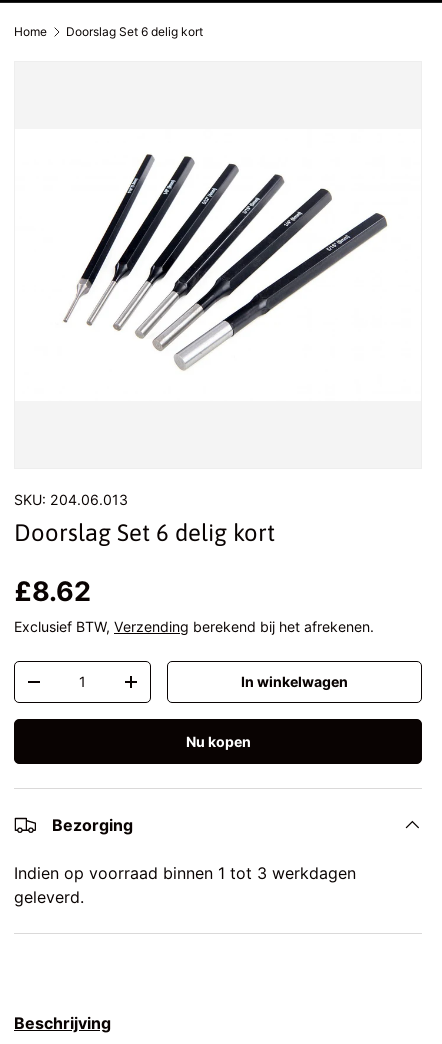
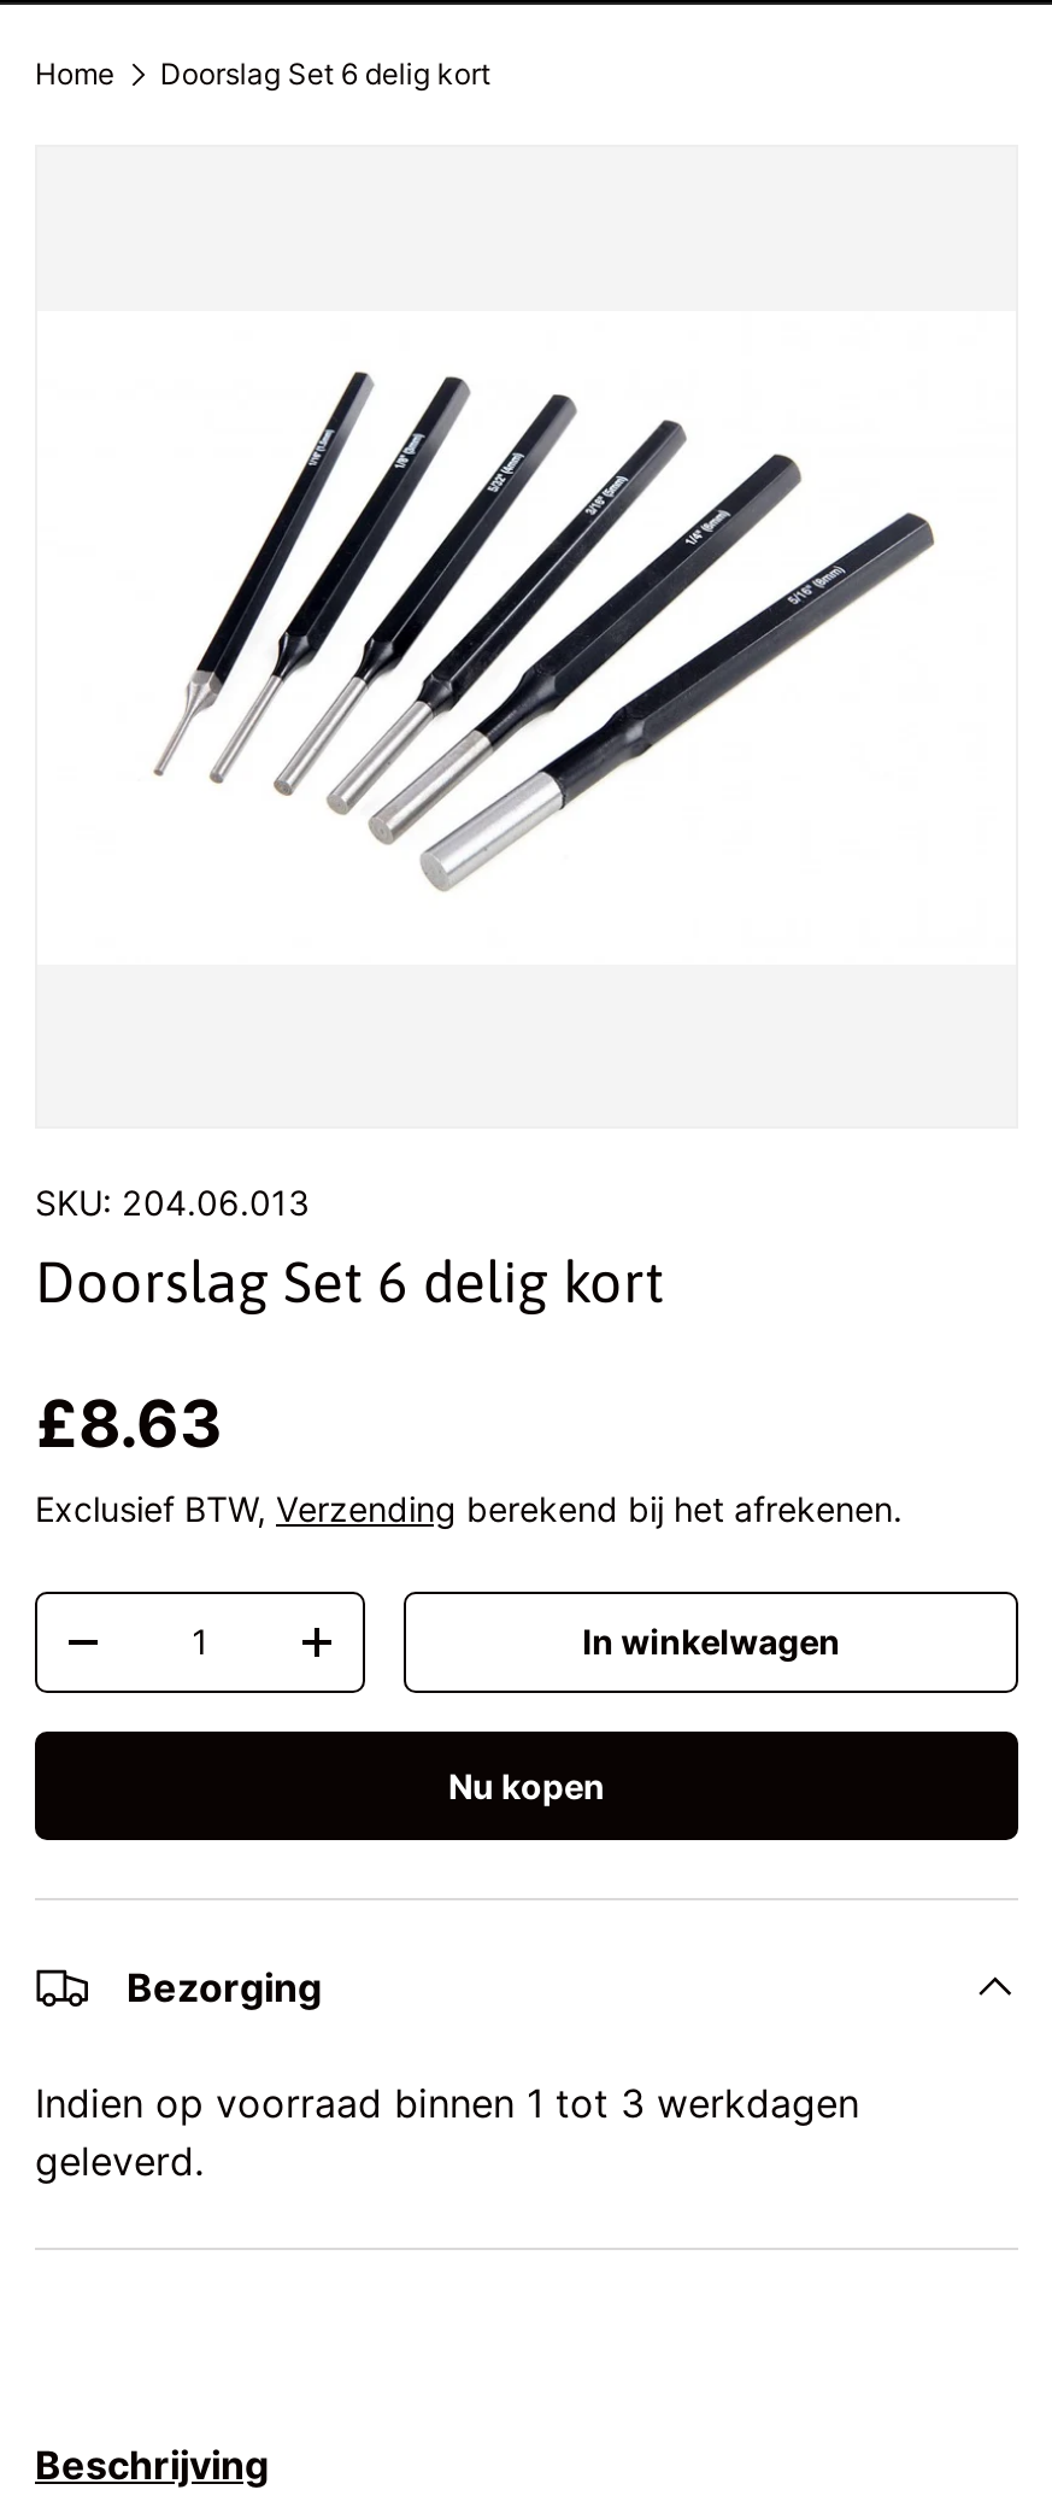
- £8.62
+ £8.63
